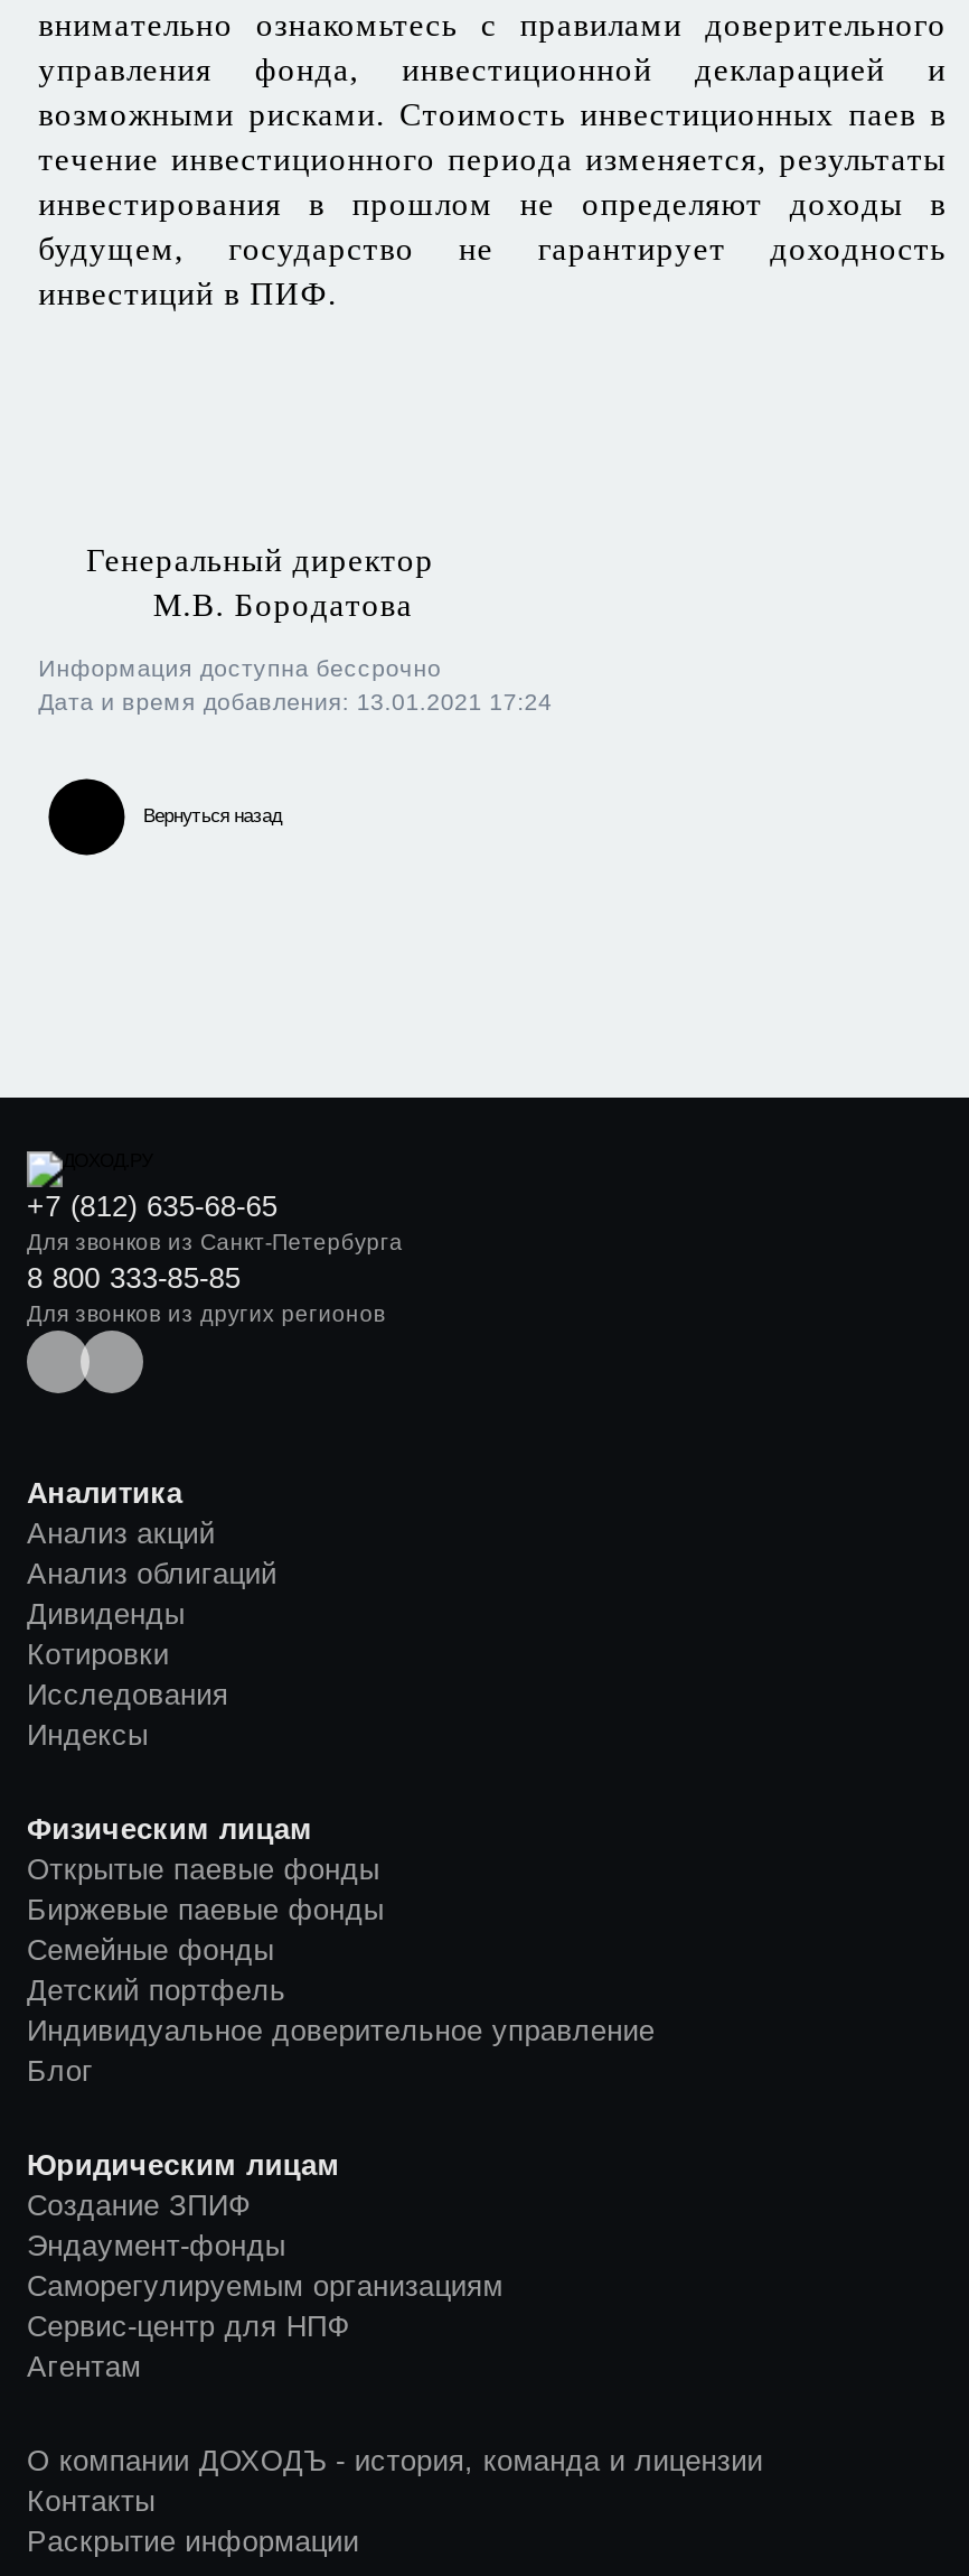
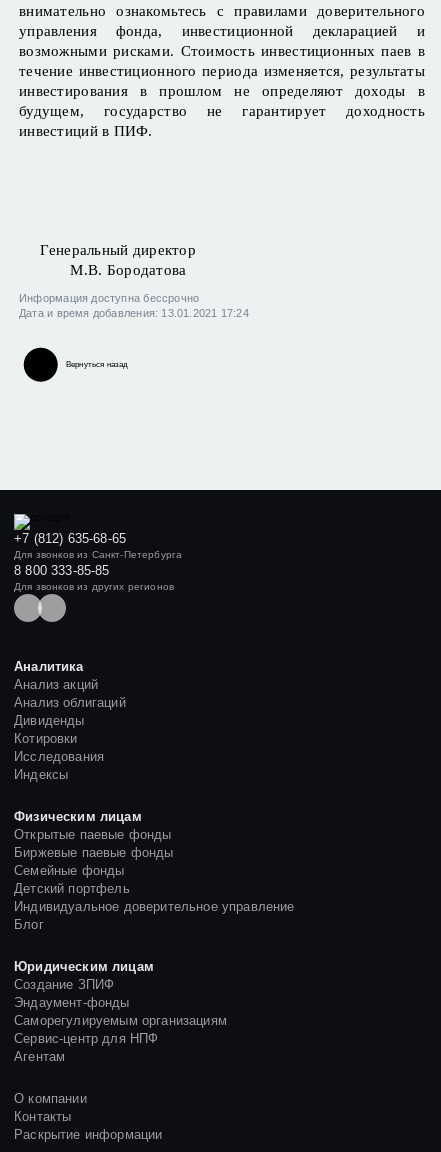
- О компании ДОХОДЪ - история, команда и лицензии
+ О компании
